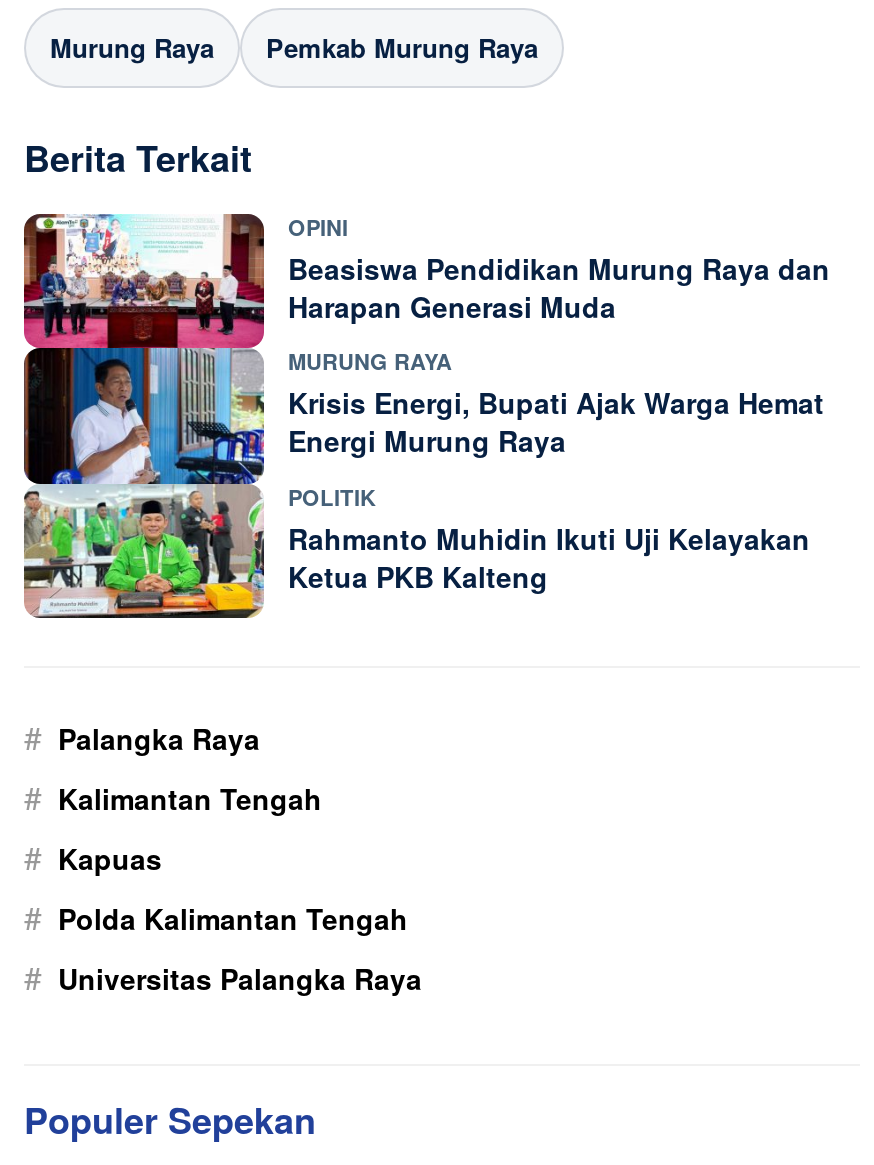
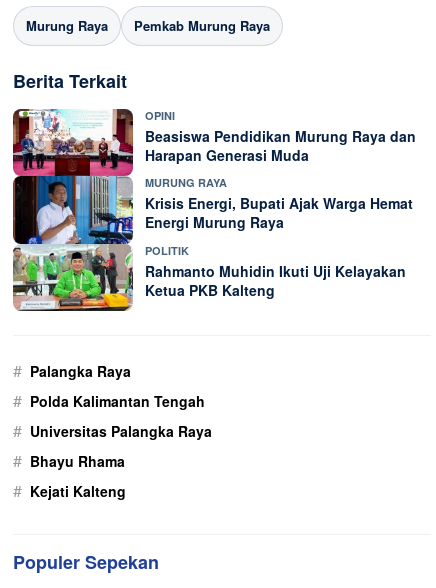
- # Kalimantan Tengah
- # Kapuas

moved up: # Polda Kalimantan Tengah | # Universitas Palangka Raya

+ # Bhayu Rhama
+ # Kejati Kalteng
